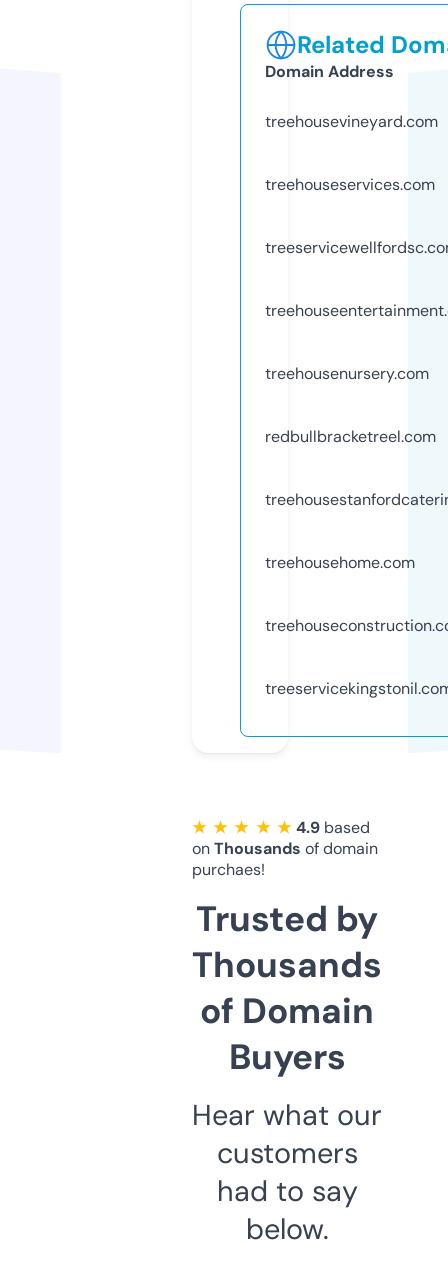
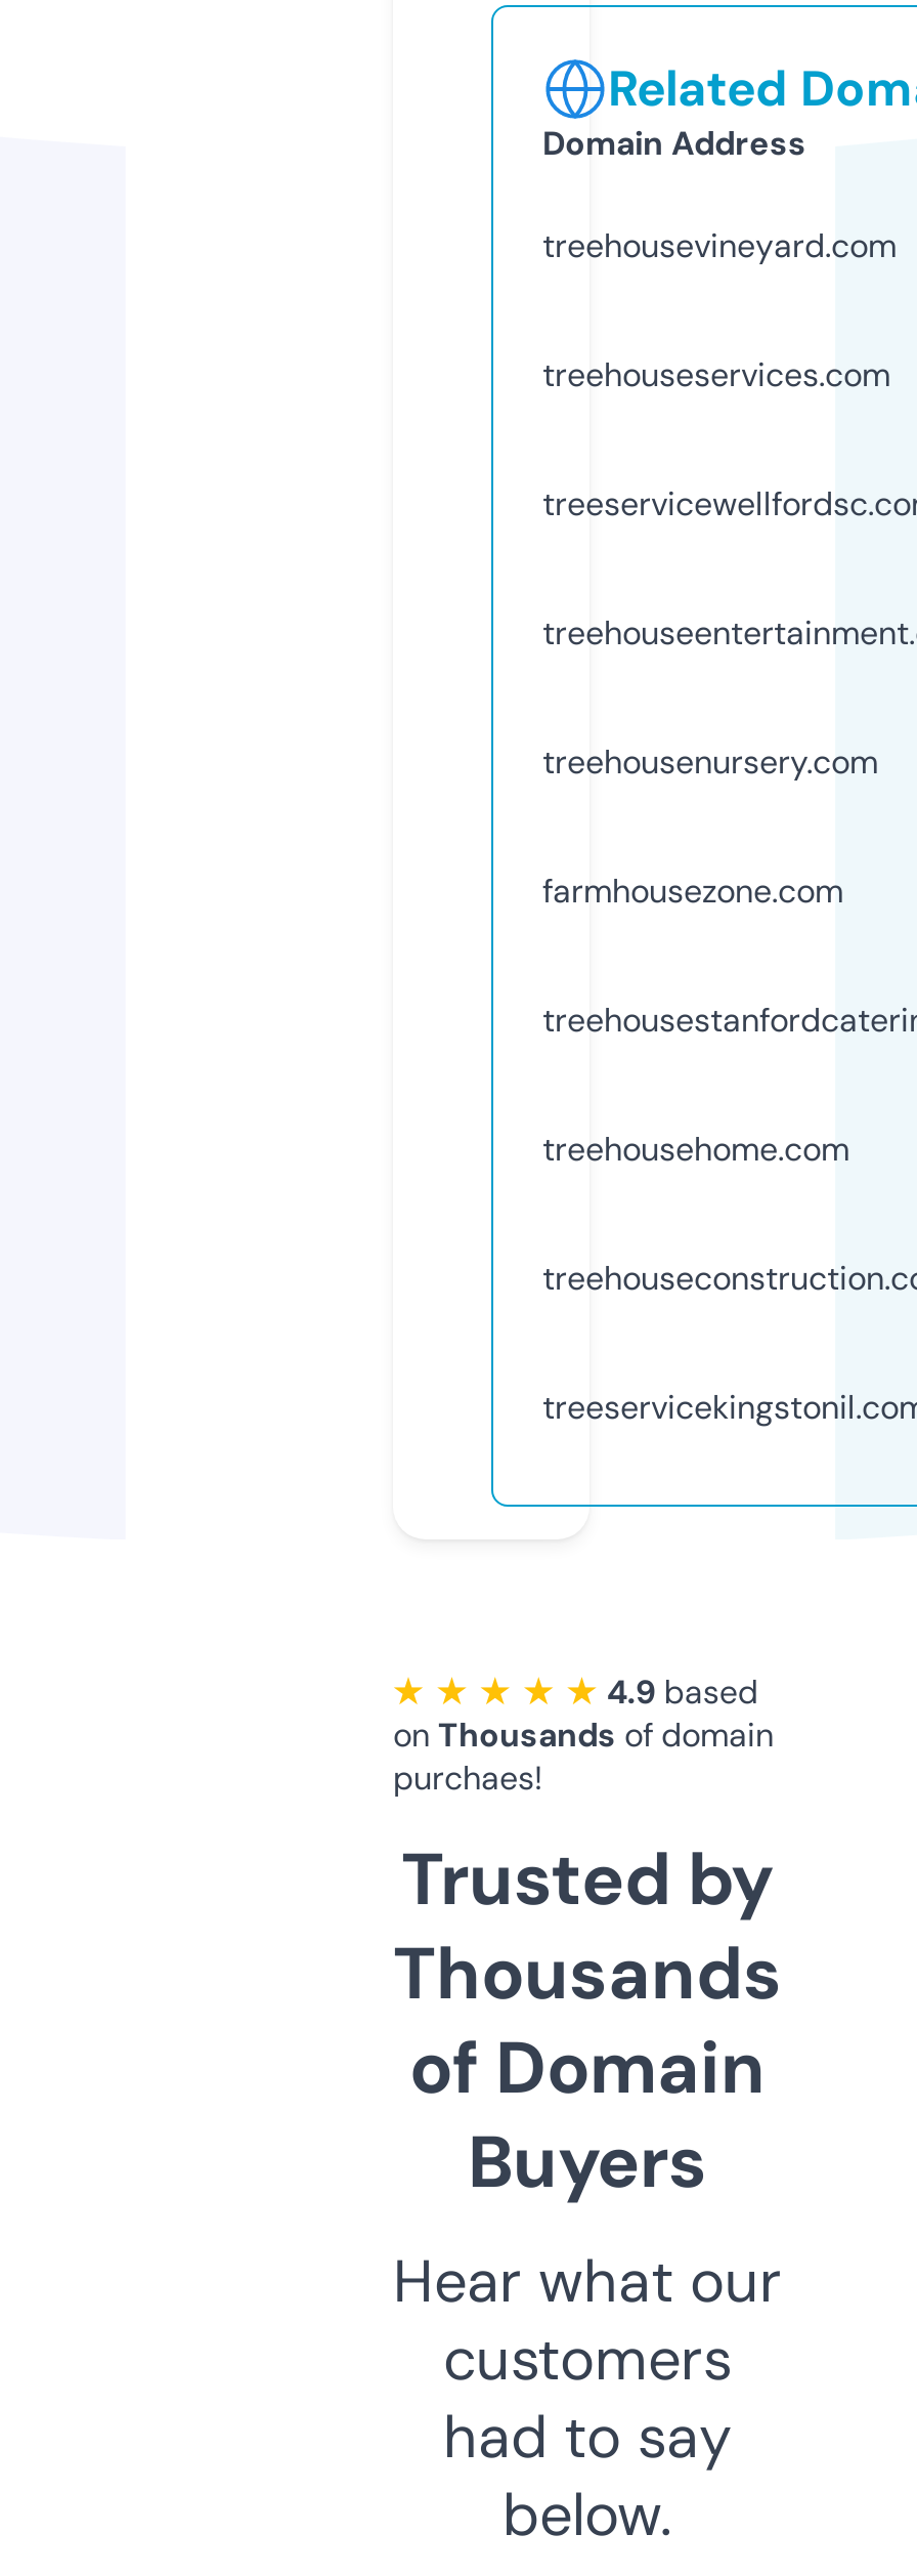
- redbullbracketreel.com
+ farmhousezone.com
